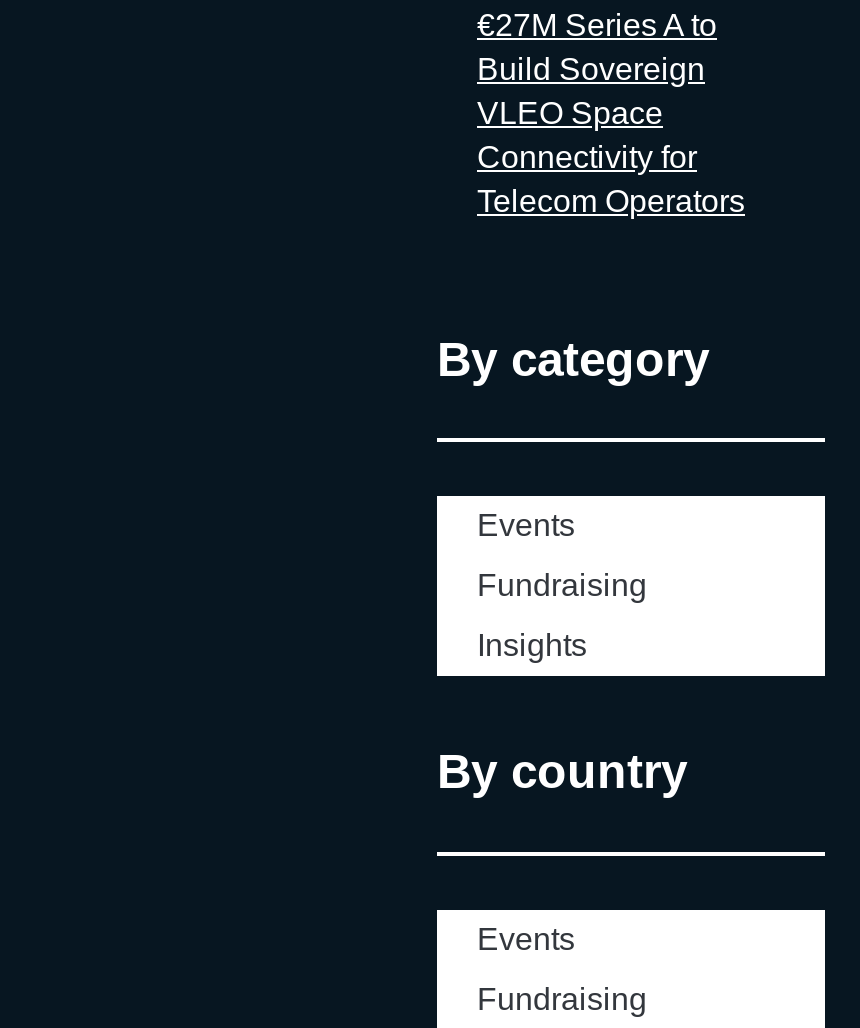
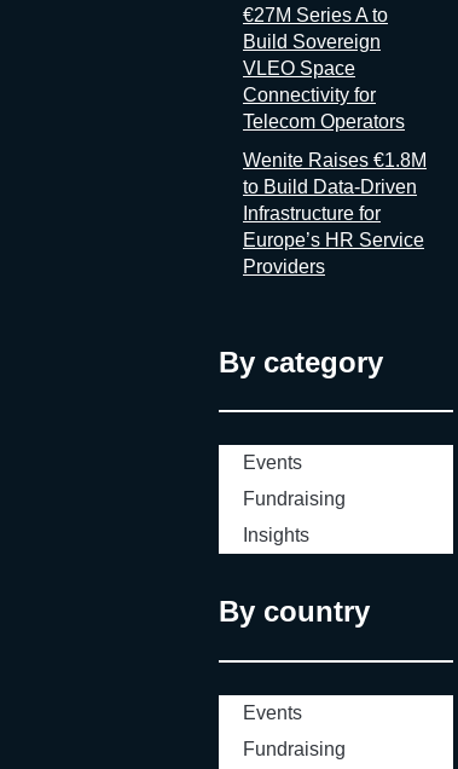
+ Wenite Raises €1.8M
+ to Build Data-Driven
+ Infrastructure for
+ Europe’s HR Service
+ Providers
